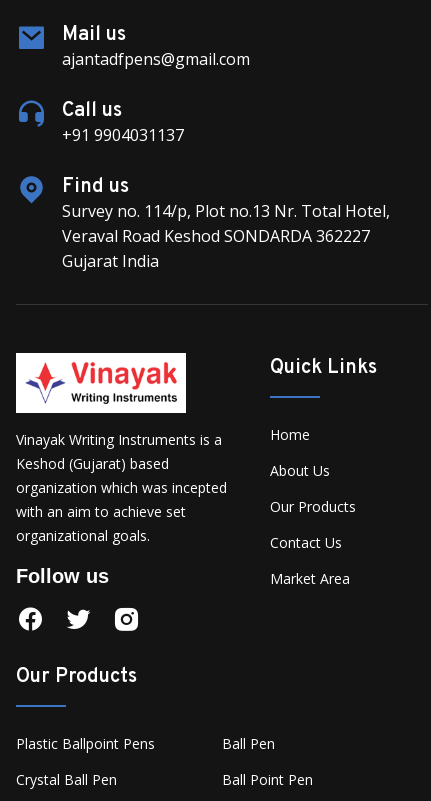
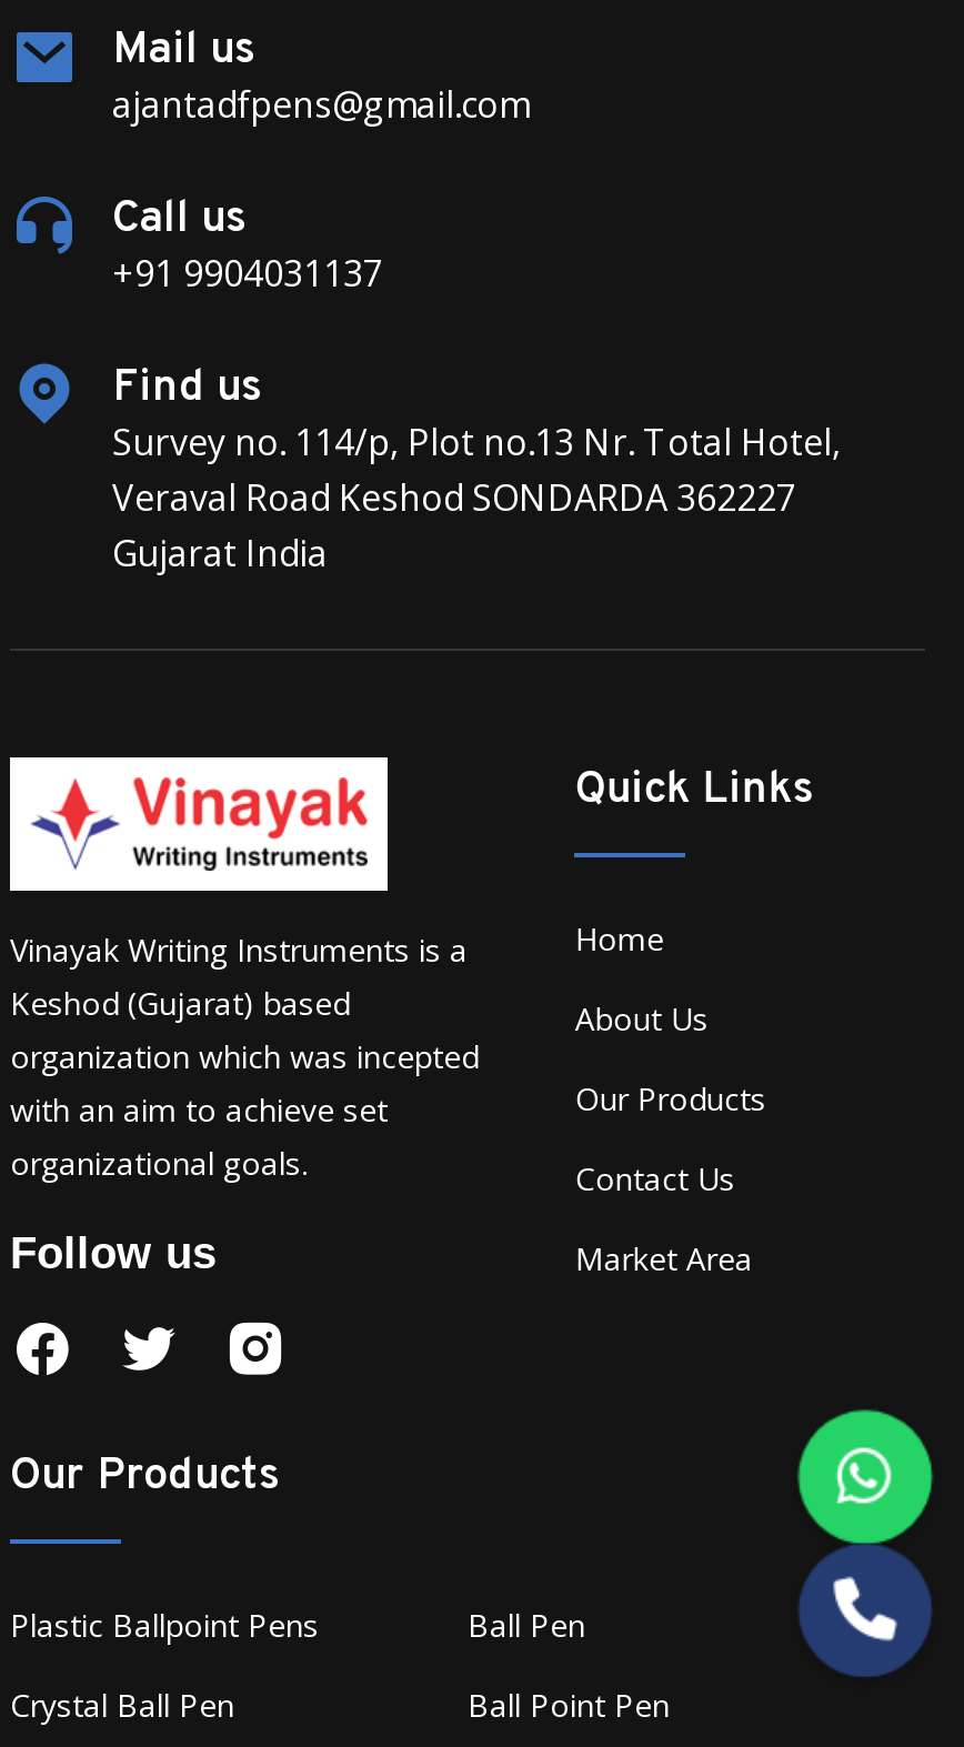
+ [image]
